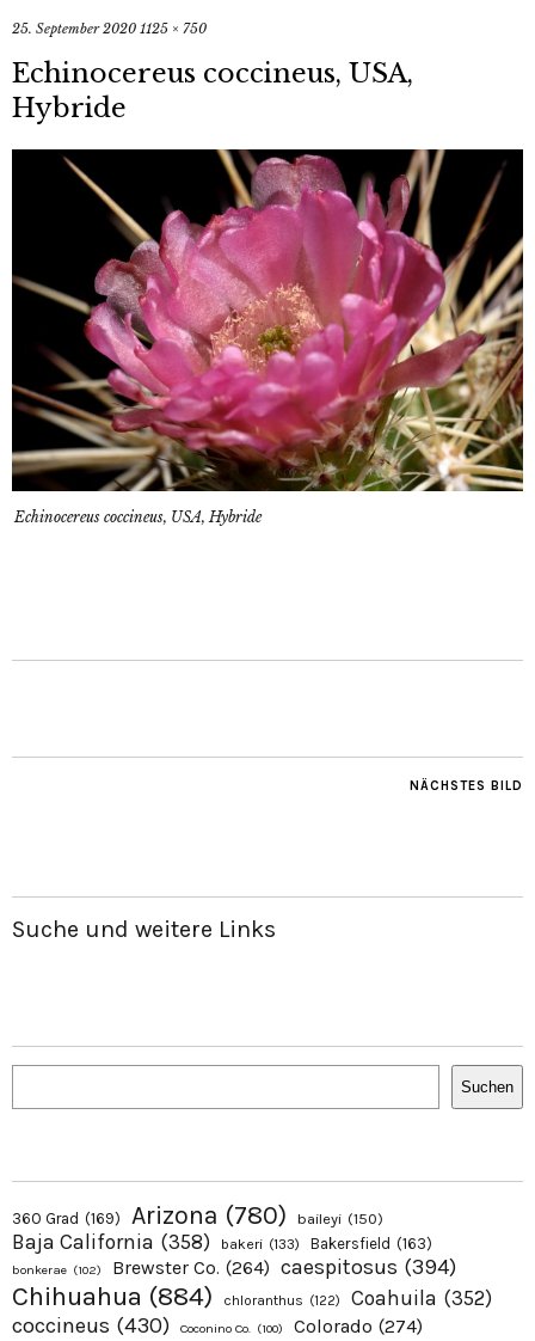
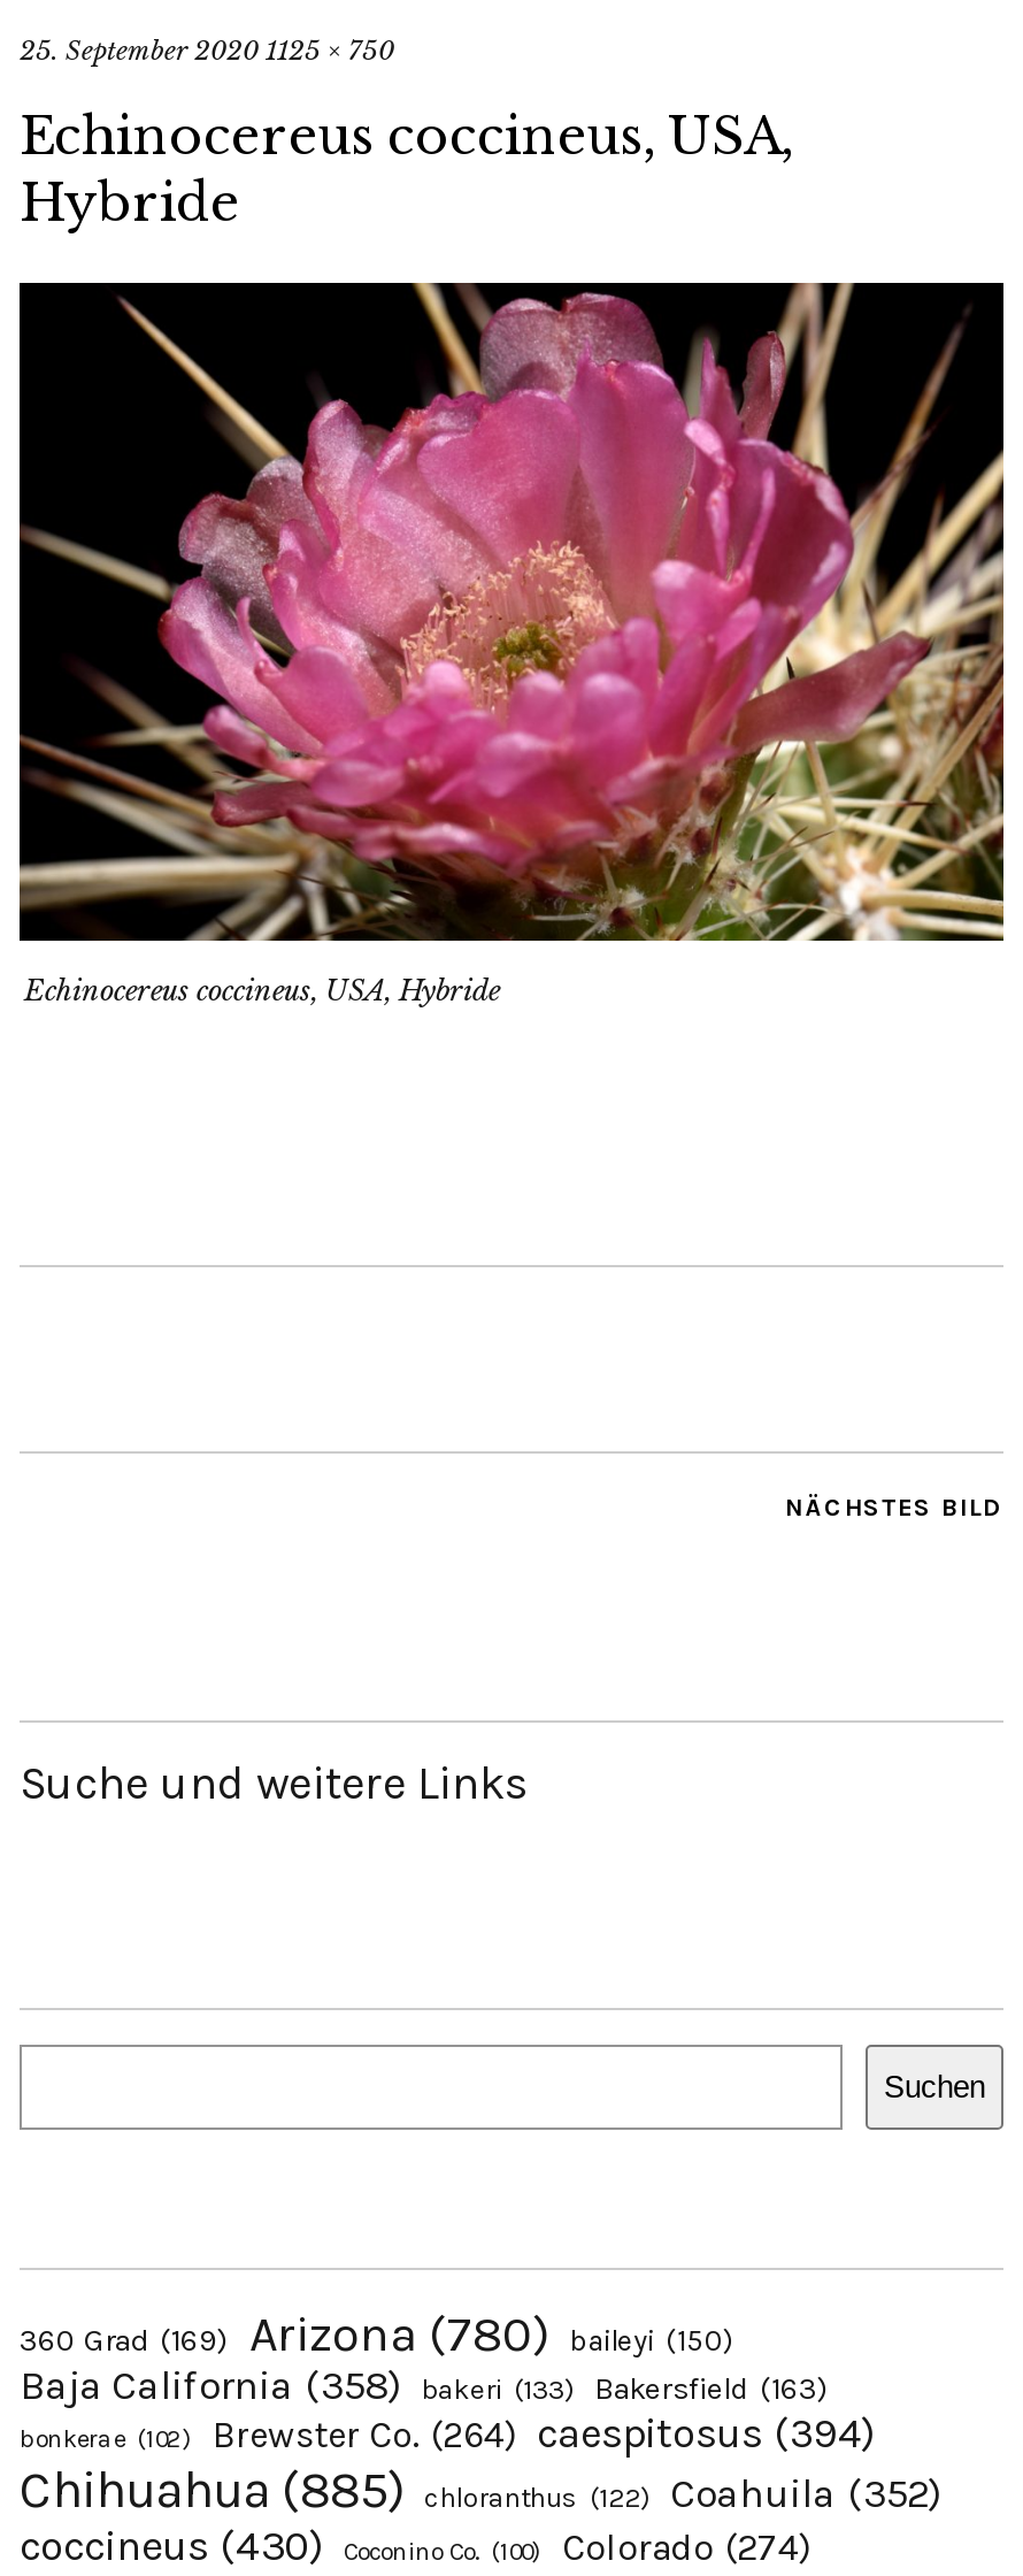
- Chihuahua (884) chloranthus (122) Coahuila (352)
+ Chihuahua (885) chloranthus (122) Coahuila (352)
